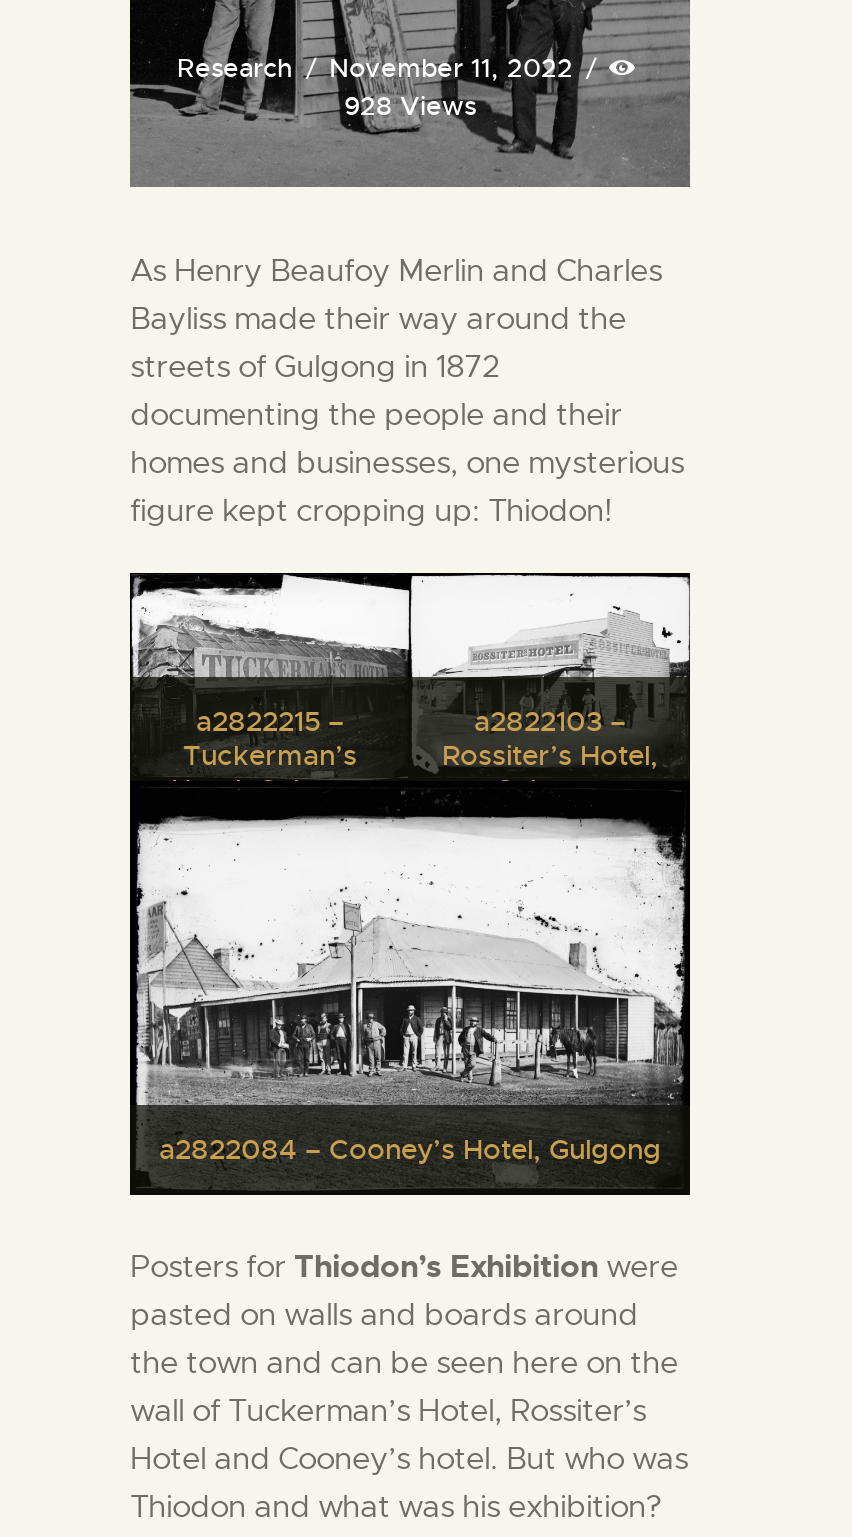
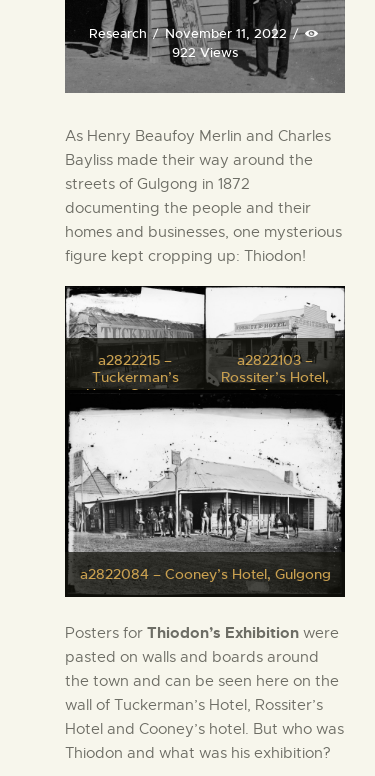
- 928 Views
+ 922 Views
